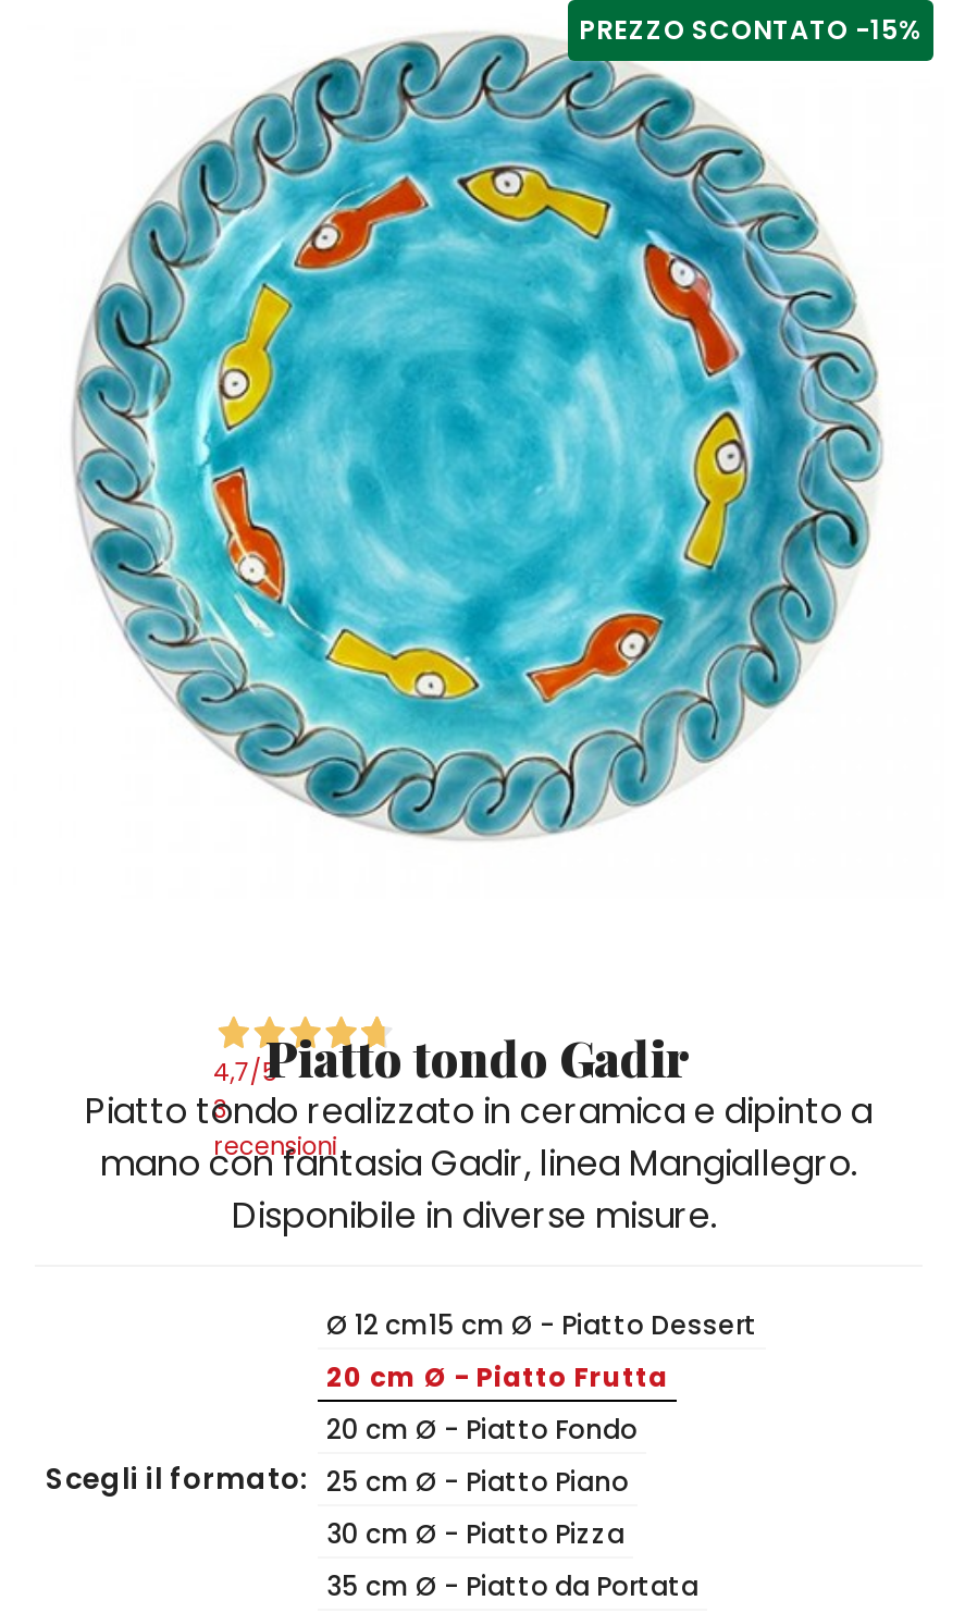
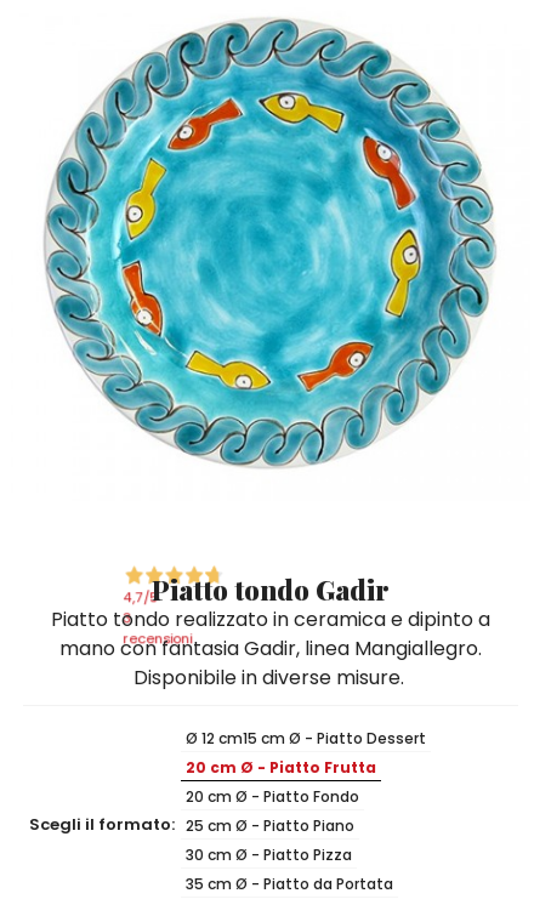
- PREZZO SCONTATO -15%
